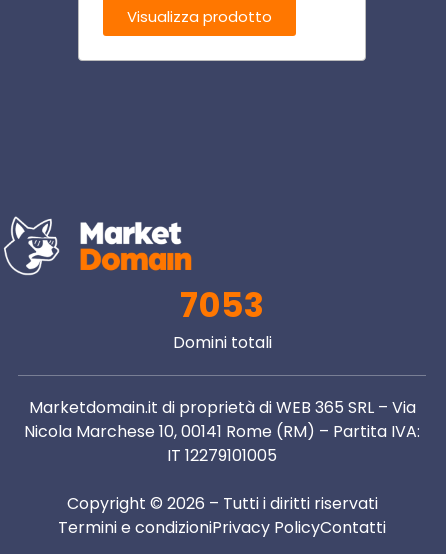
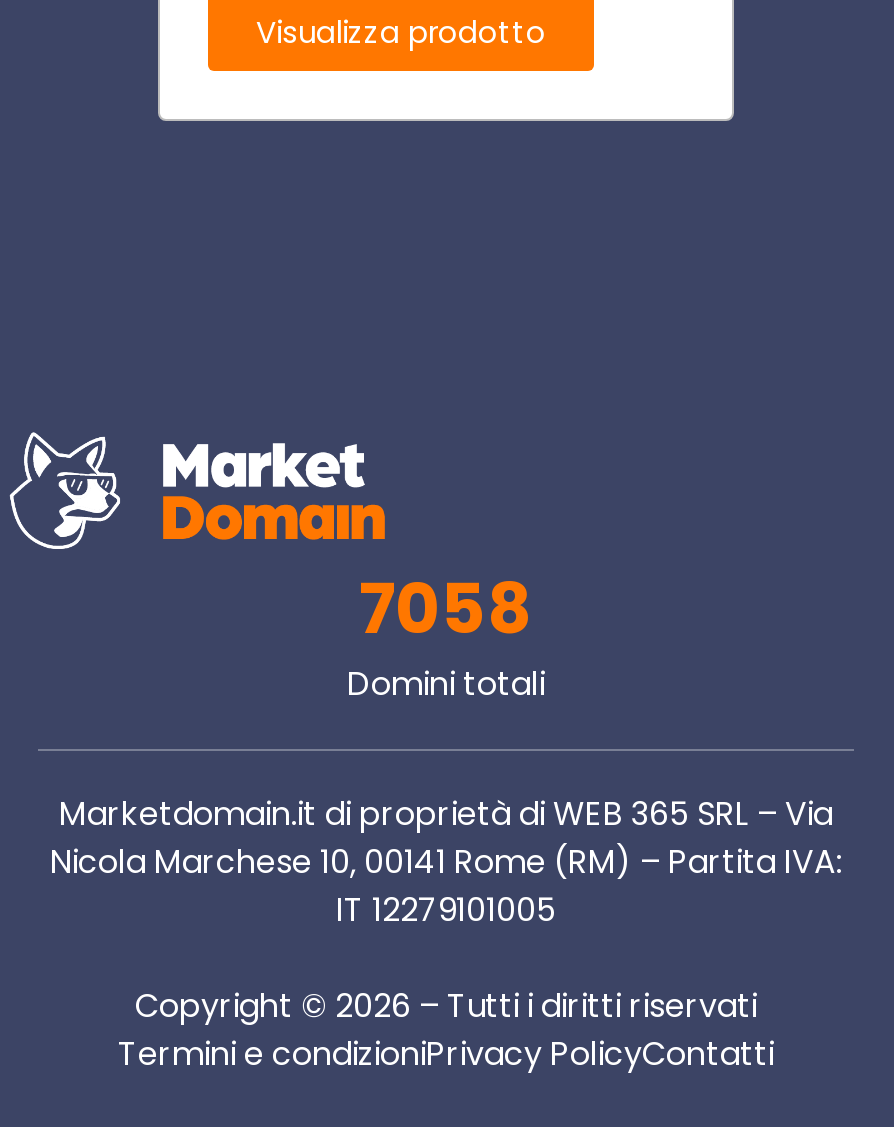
- 7053
+ 7058
